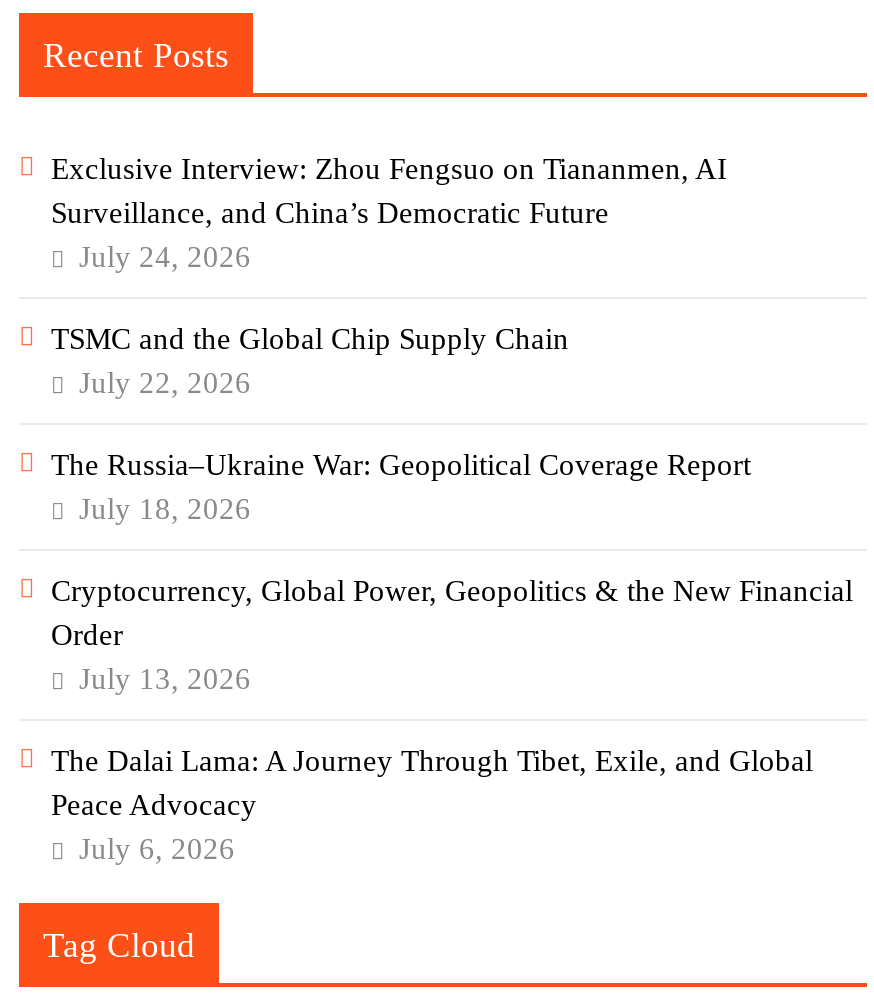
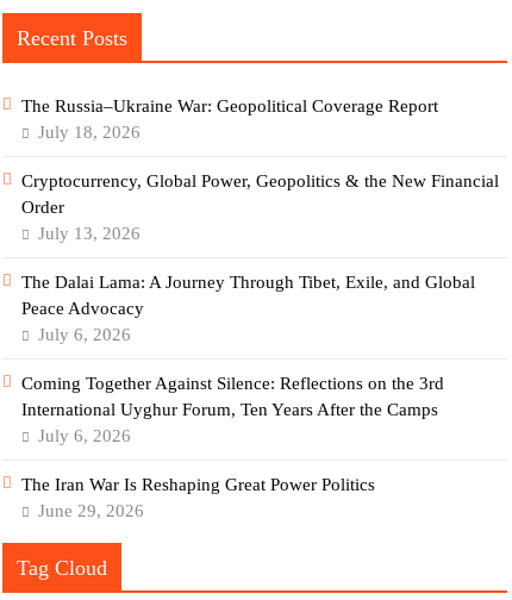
- Exclusive Interview: Zhou Fengsuo on Tiananmen, AI
- Surveillance, and China’s Democratic Future
- July 24, 2026
- TSMC and the Global Chip Supply Chain
- July 22, 2026

moved up: The Russia–Ukraine War: Geopolitical Coverage Report | July 18, 2026 | Cryptocurrency, Global Power, Geopolitics & the New Financial | Order | July 13, 2026 | The Dalai Lama: A Journey Through Tibet, Exile, and Global | Peace Advocacy | July 6, 2026

+ Coming Together Against Silence: Reflections on the 3rd
+ International Uyghur Forum, Ten Years After the Camps
+ July 6, 2026
+ The Iran War Is Reshaping Great Power Politics
+ June 29, 2026
